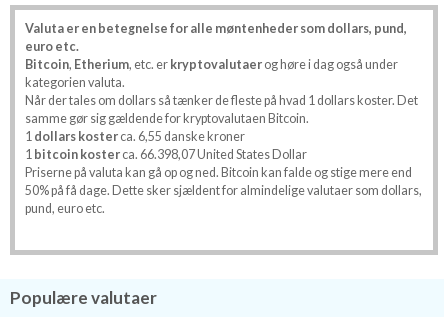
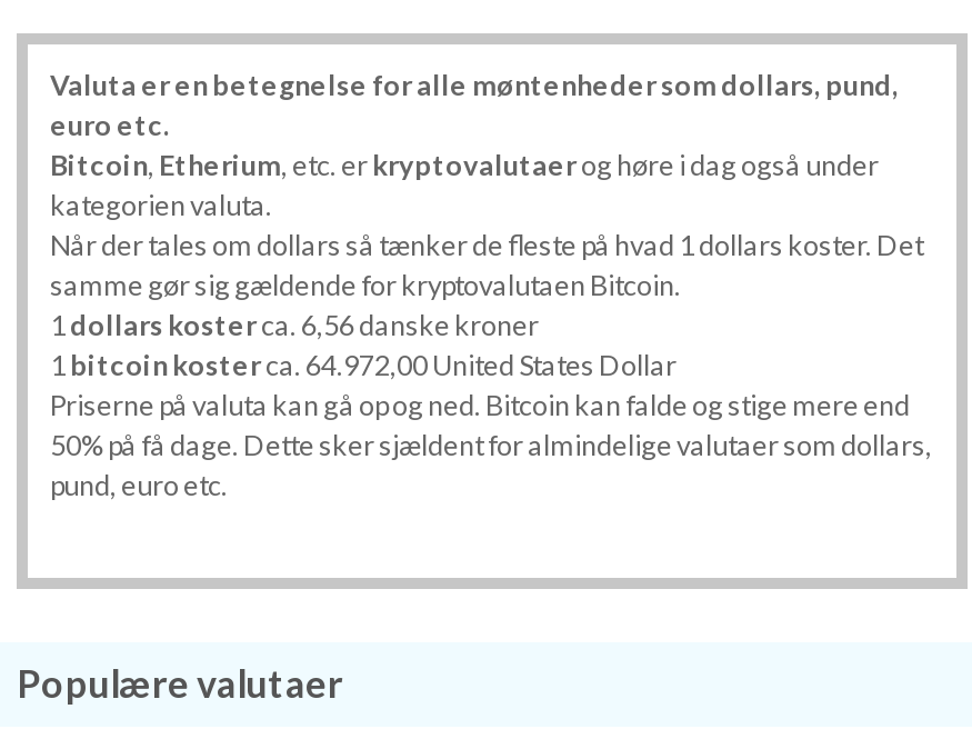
- 1dollars kosterca. 6,55 danske kroner
+ 1dollars kosterca. 6,56 danske kroner

- 1 bitcoin kosterca. 66.398,07 United States Dollar
+ 1 bitcoin kosterca. 64.972,00 United States Dollar
